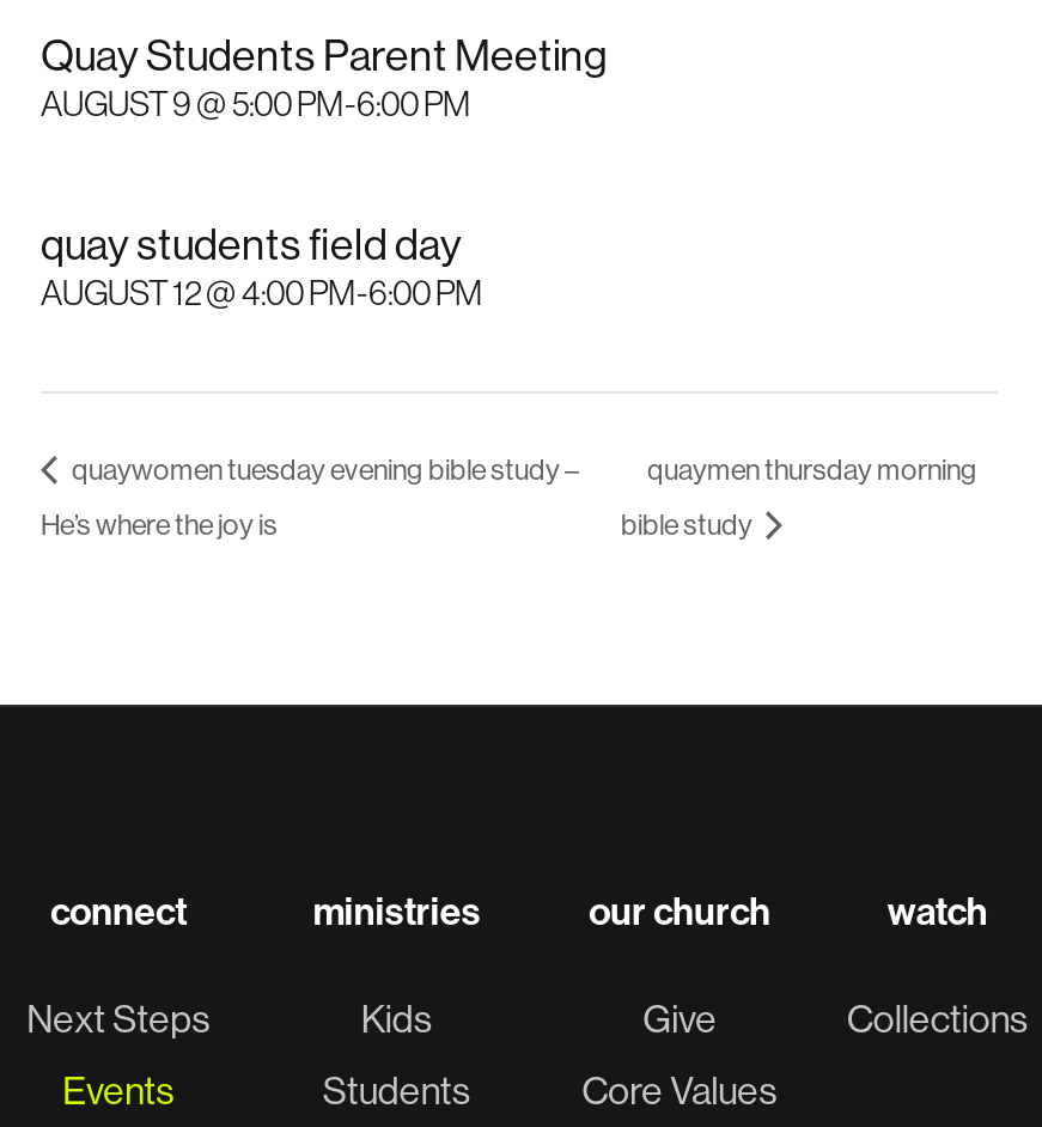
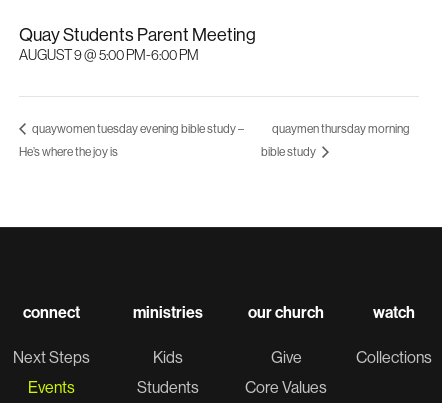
- quay students field day
- AUGUST 12 @ 4:00 PM-6:00 PM
